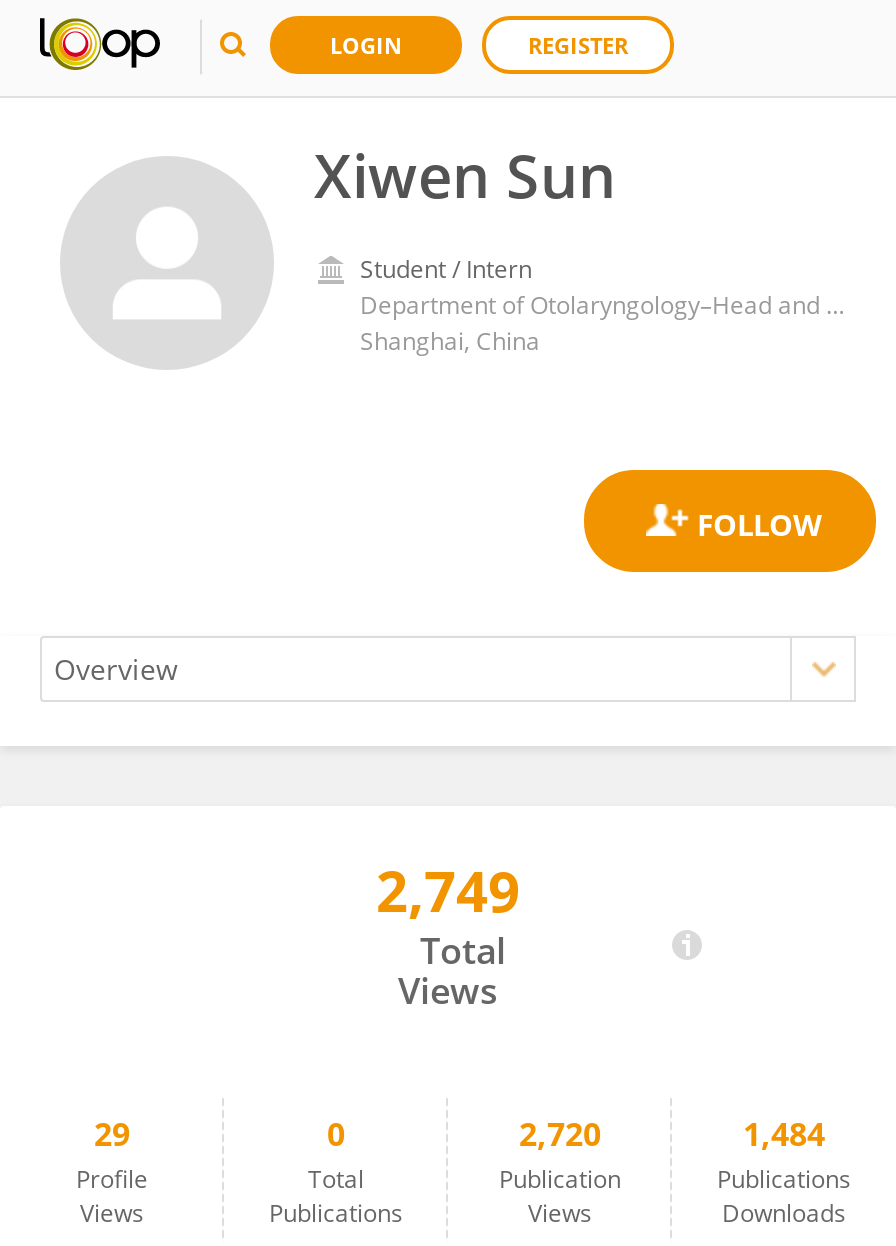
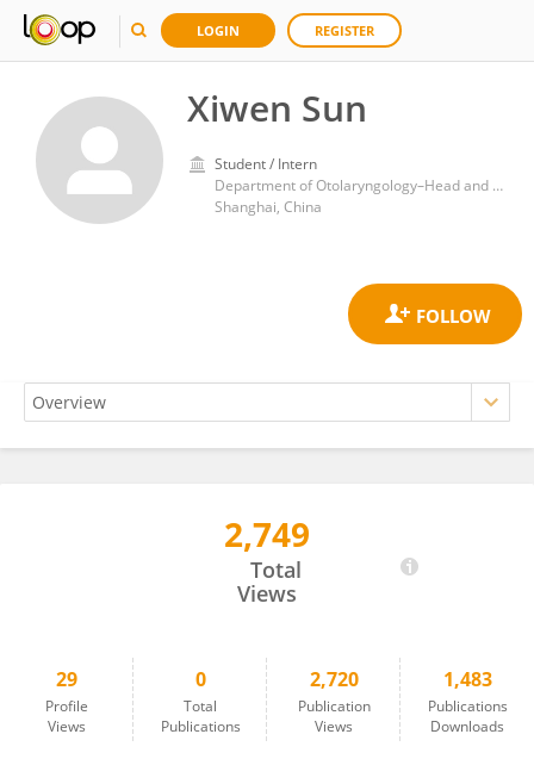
- 1,484
+ 1,483
